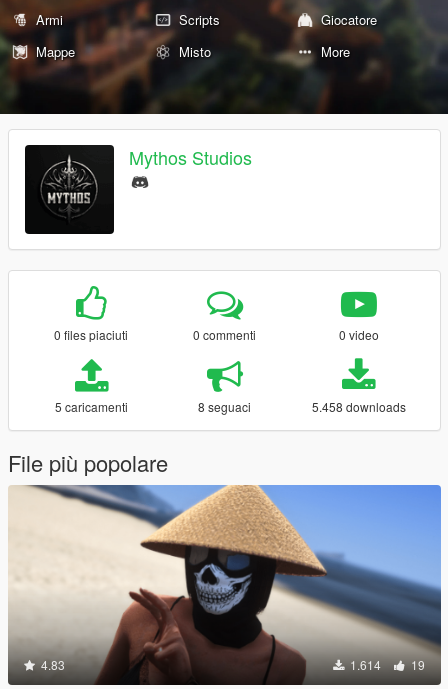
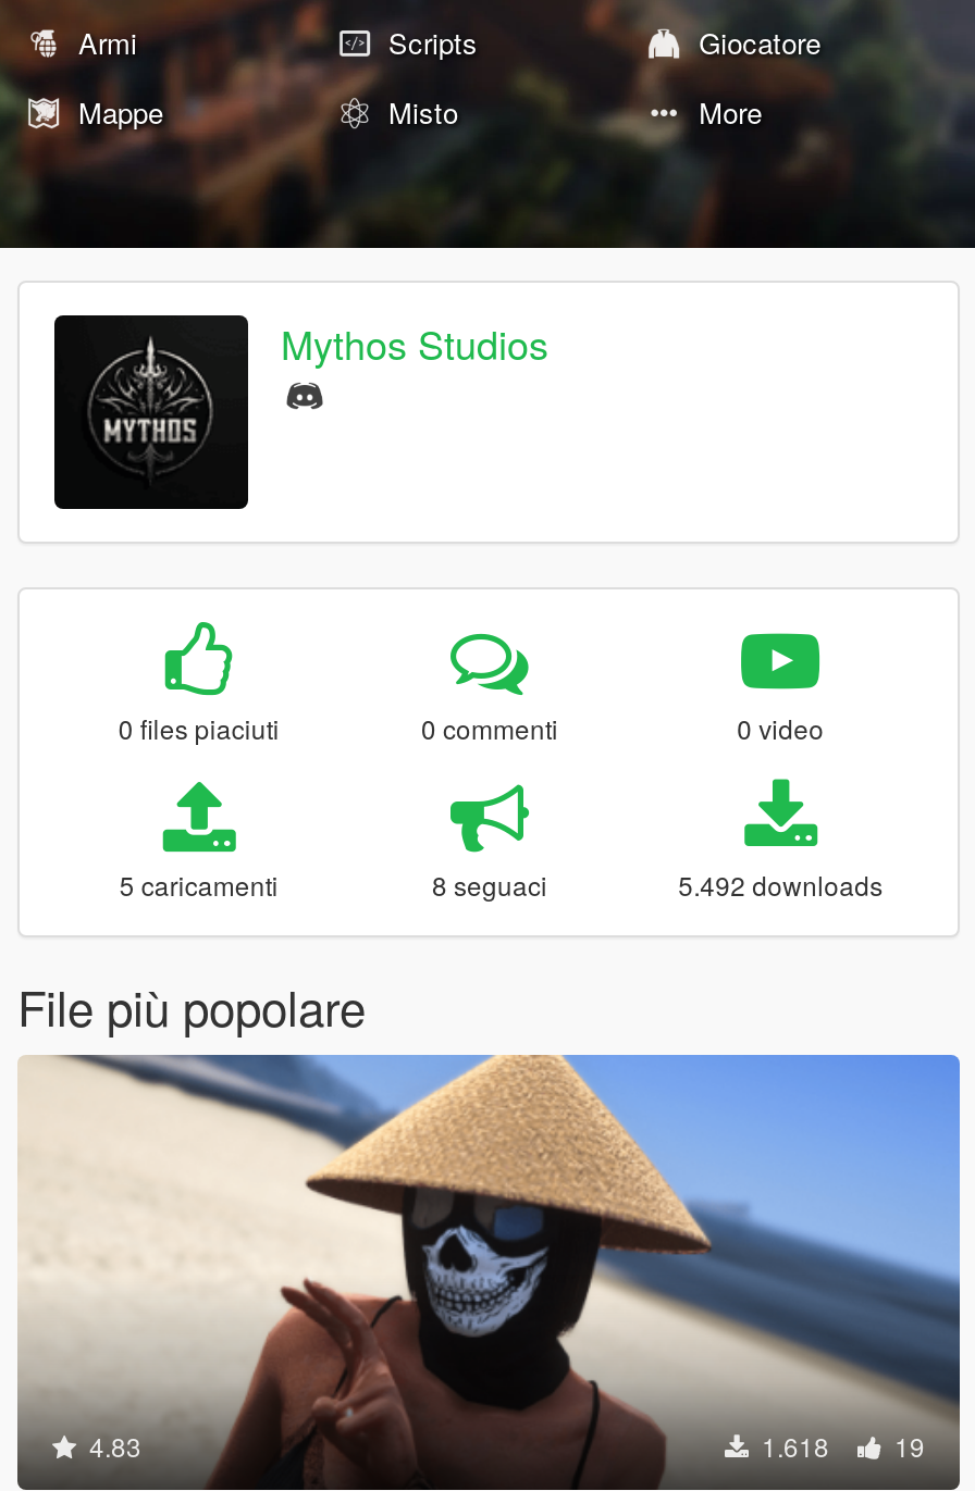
- 5.458 downloads
+ 5.492 downloads

- 1.614 19
+ 1.618 19
